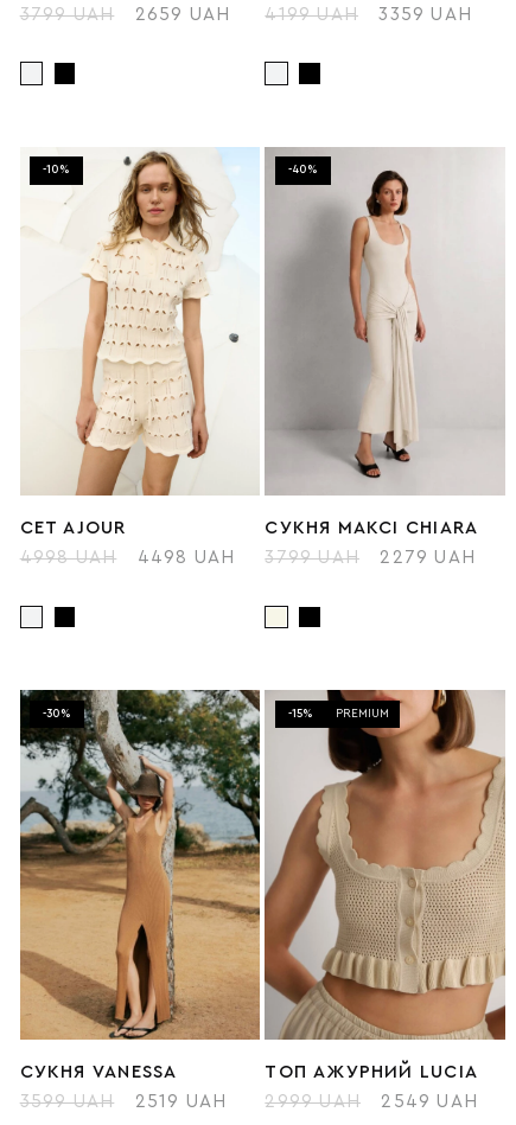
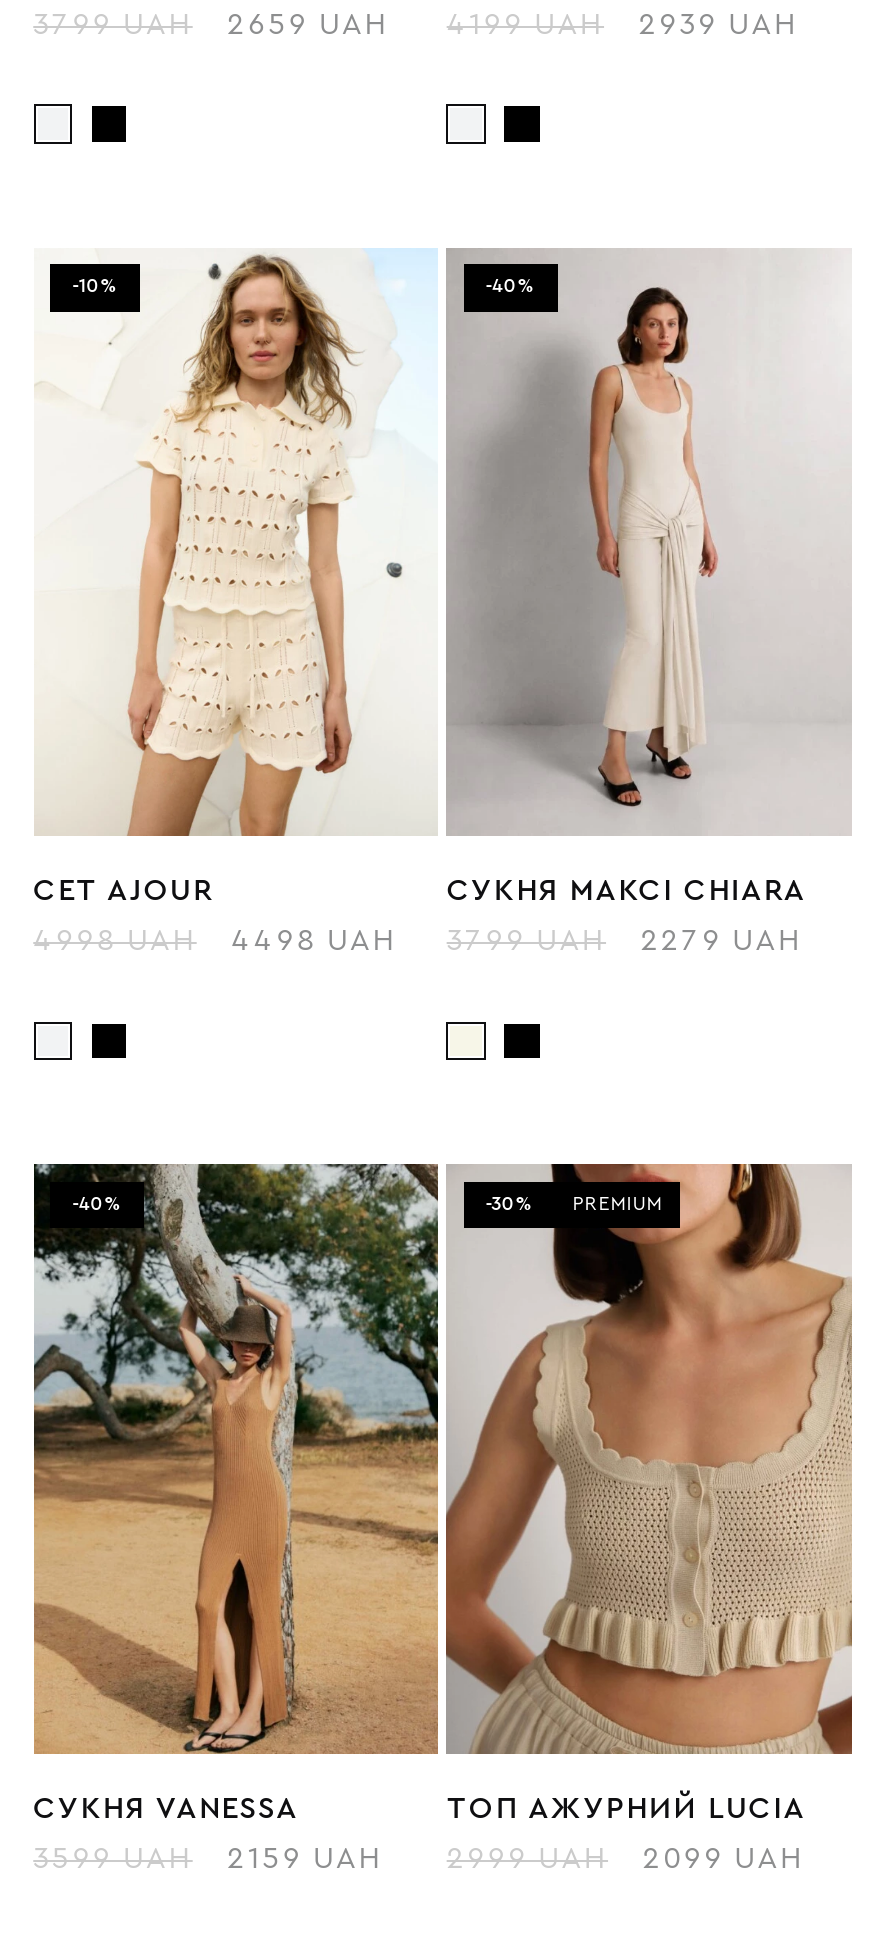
- 3359 UAH
+ 2939 UAH

- -30%
+ -40%

- -15% PREMIUM
+ -30% PREMIUM

- 2519 UAH
+ 2159 UAH

- 2999 UAH 2549 UAH
+ 2999 UAH 2099 UAH
